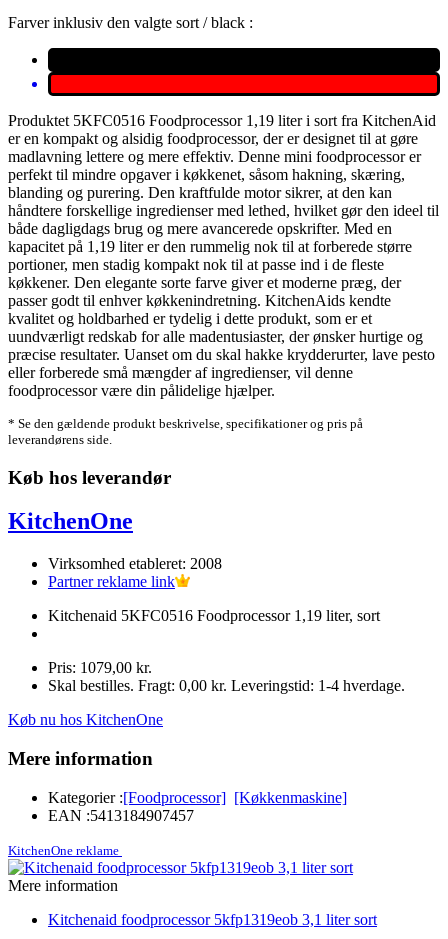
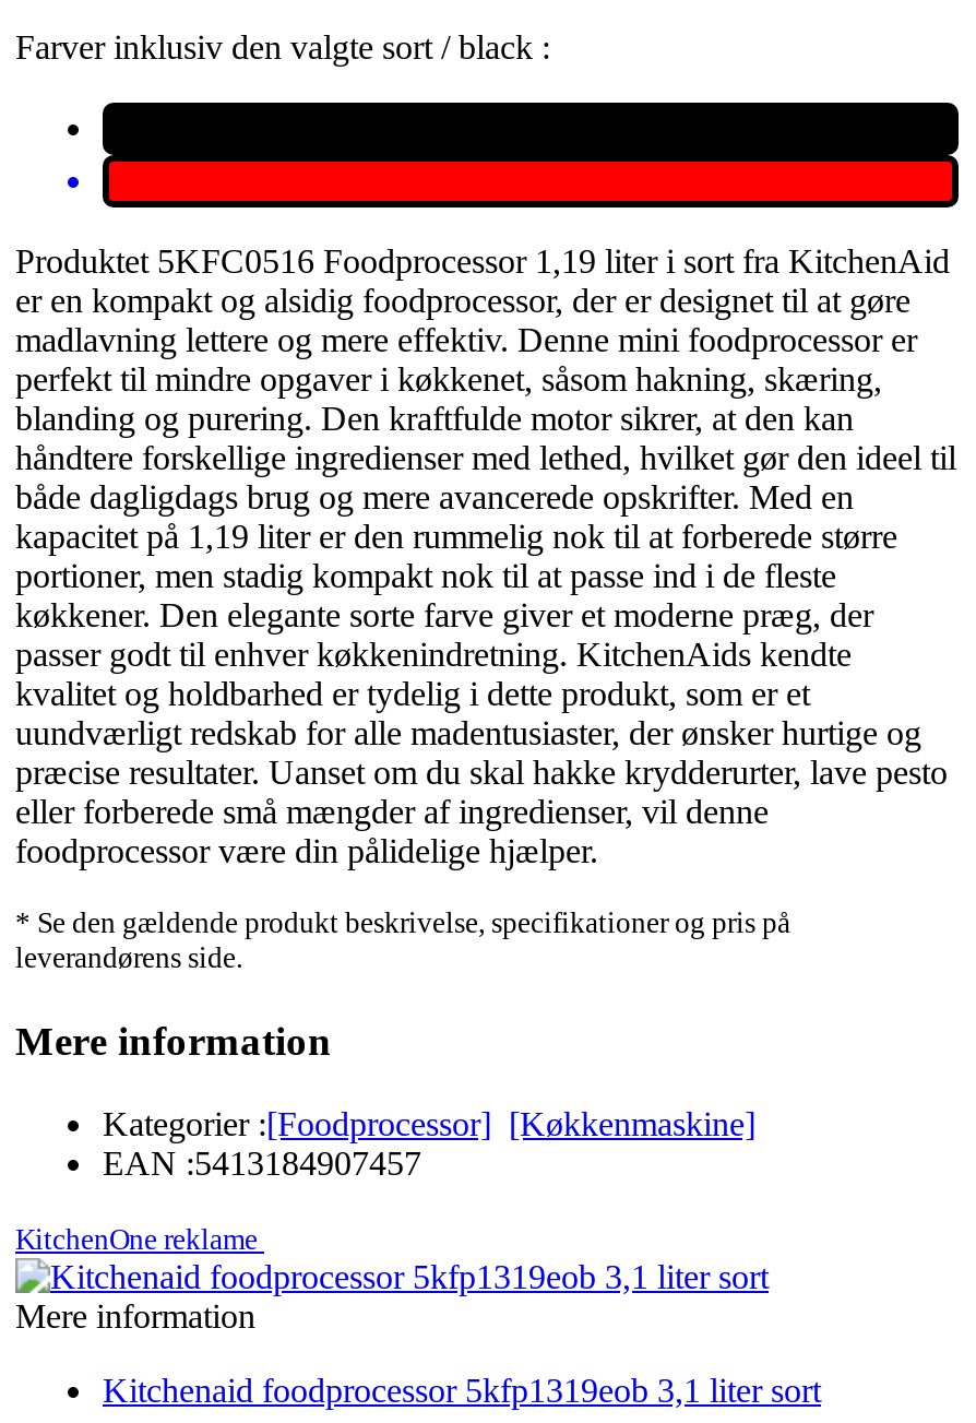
- Køb hos leverandør
- KitchenOne
- Virksomhed etableret: 2008
- Partner reklame link
- Kitchenaid 5KFC0516 Foodprocessor 1,19 liter, sort
- Pris: 1079,00 kr.
- Skal bestilles. Fragt: 0,00 kr. Leveringstid: 1-4 hverdage.
- Køb nu hos KitchenOne
